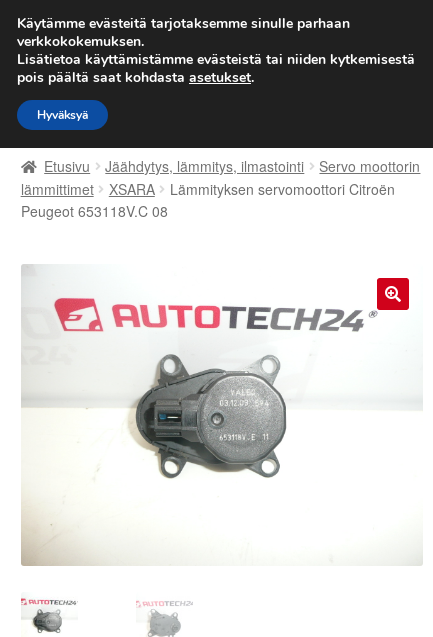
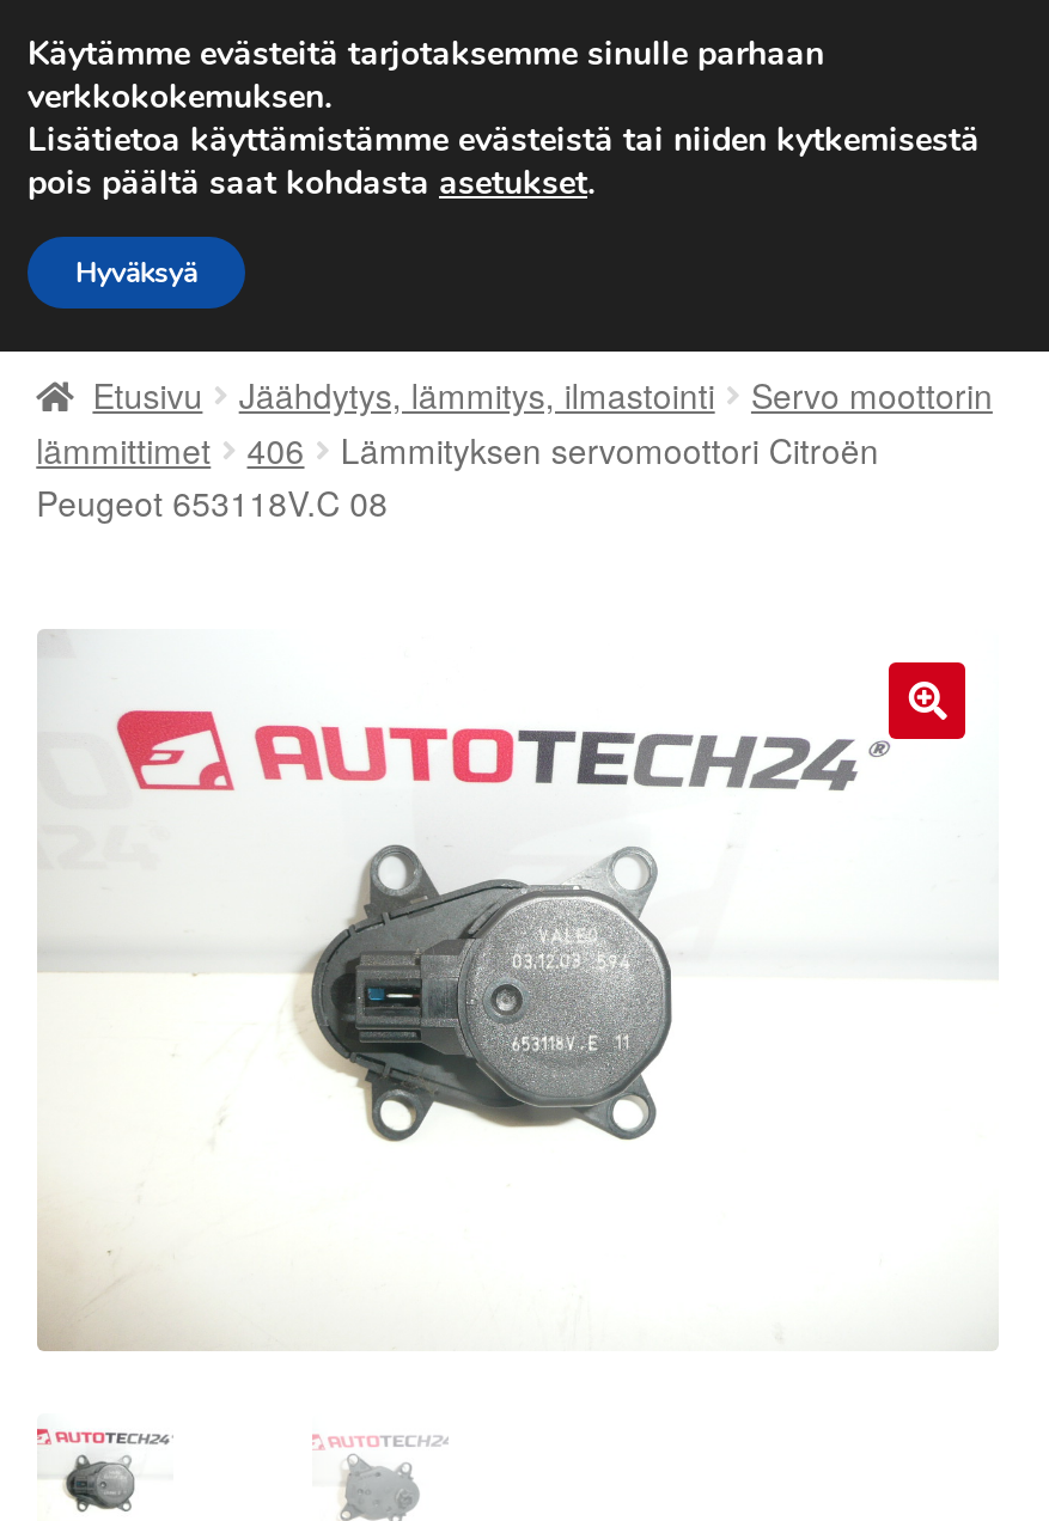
- XSARA
+ 406
